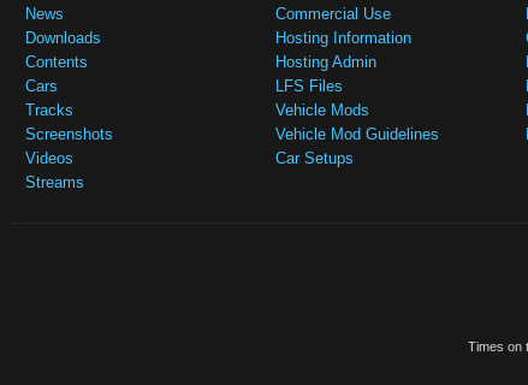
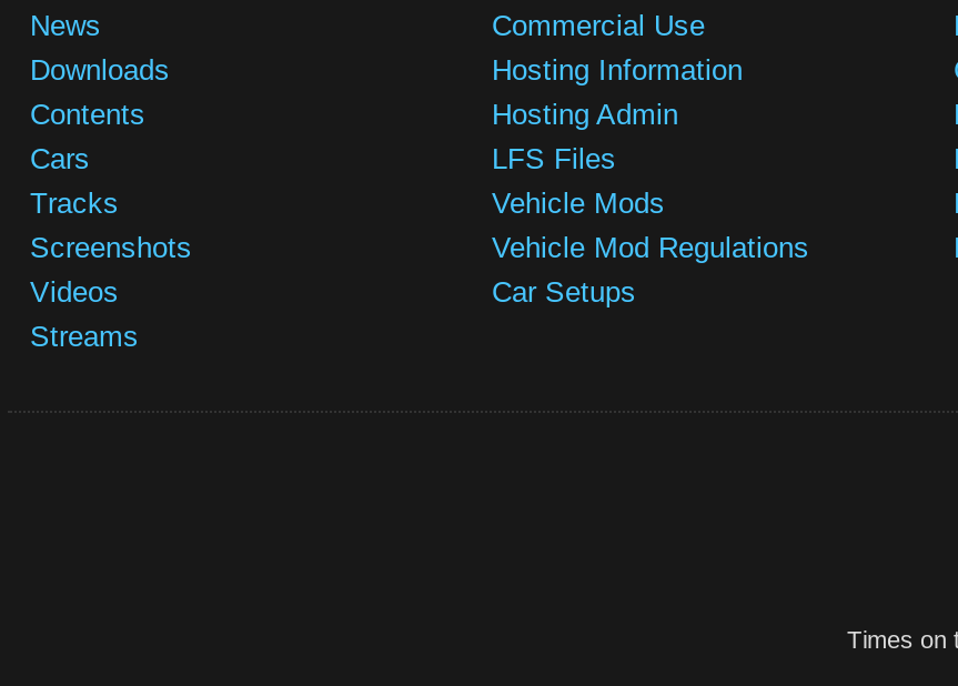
- Vehicle Mod Guidelines
+ Vehicle Mod Regulations
